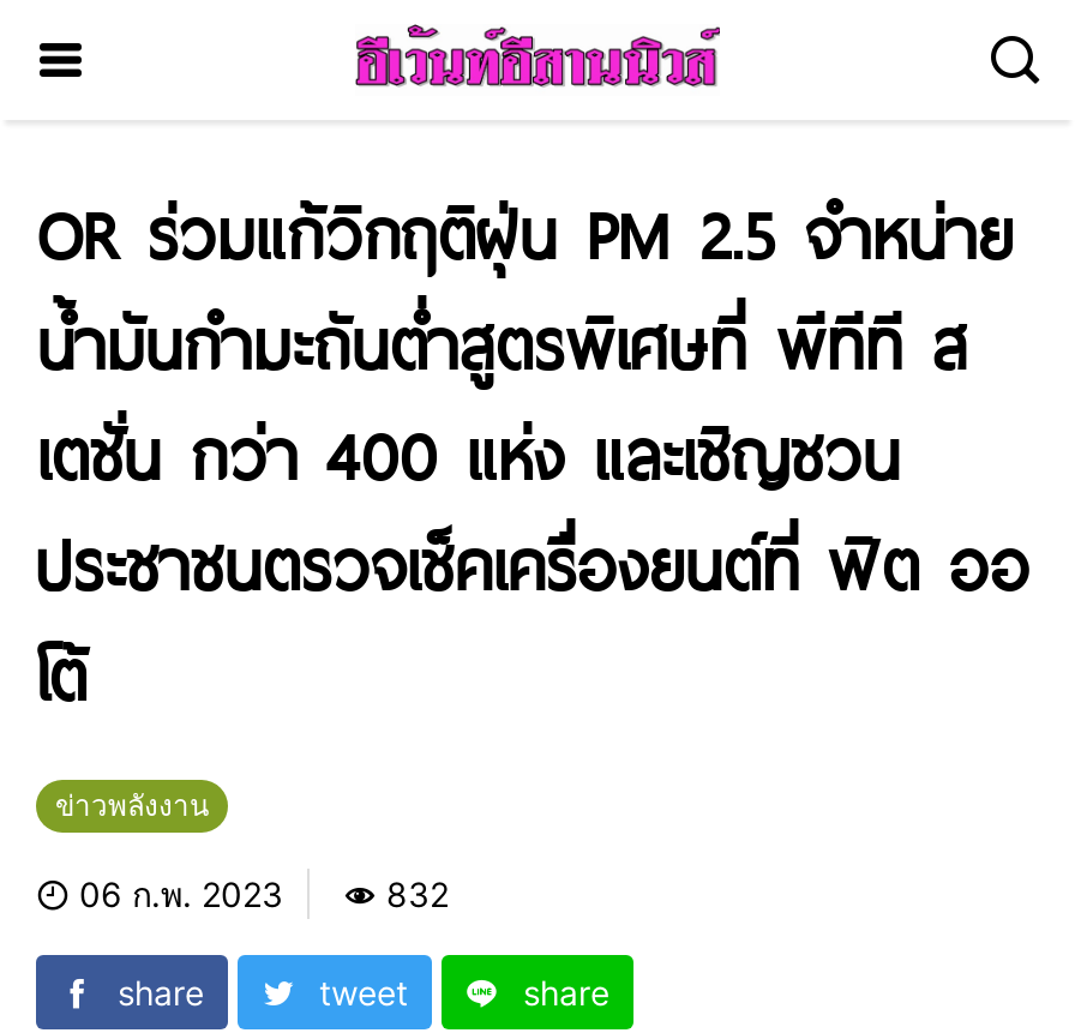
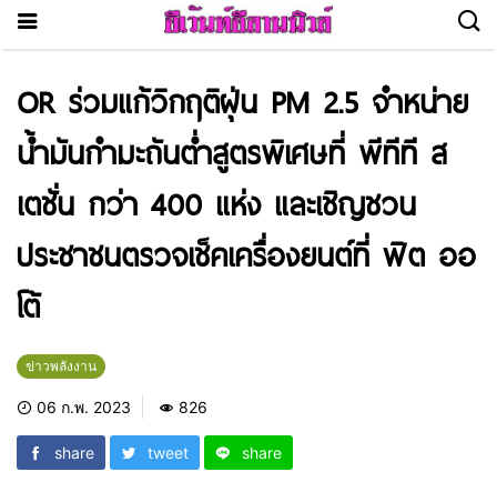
- 832
+ 826
